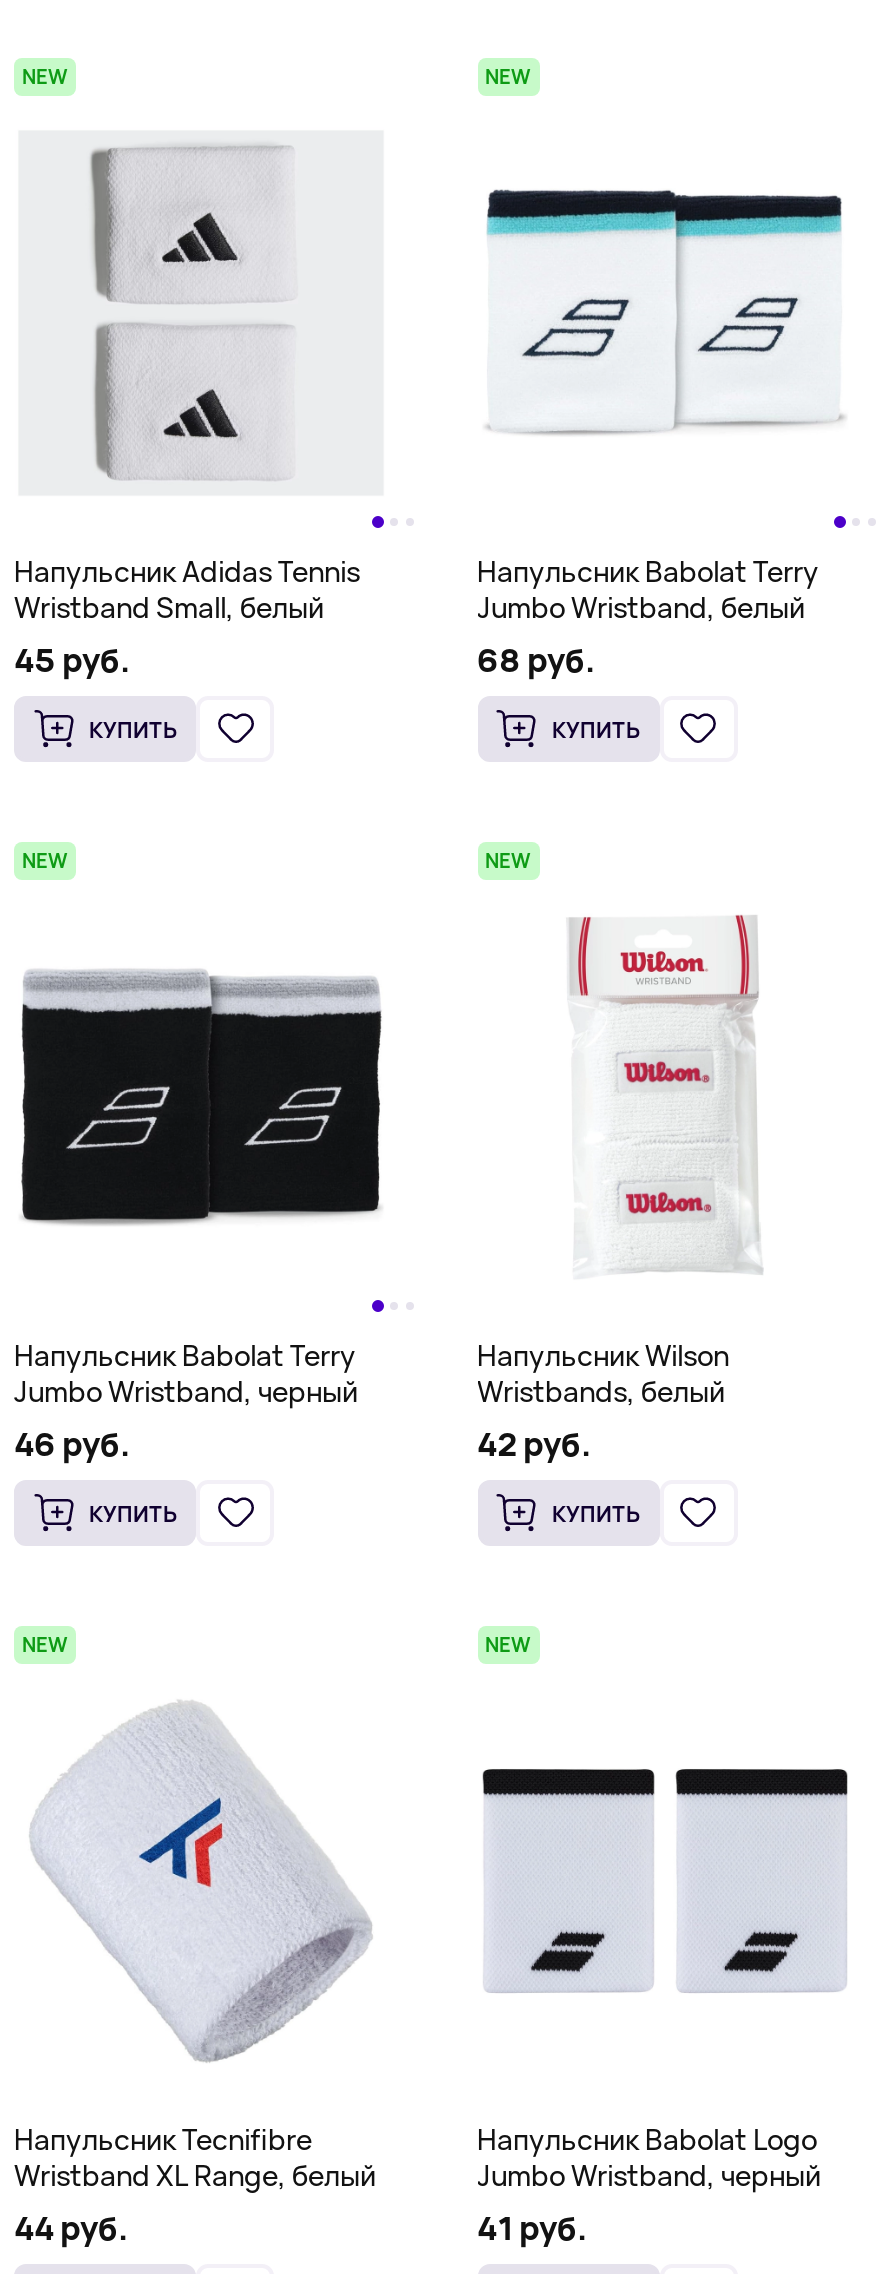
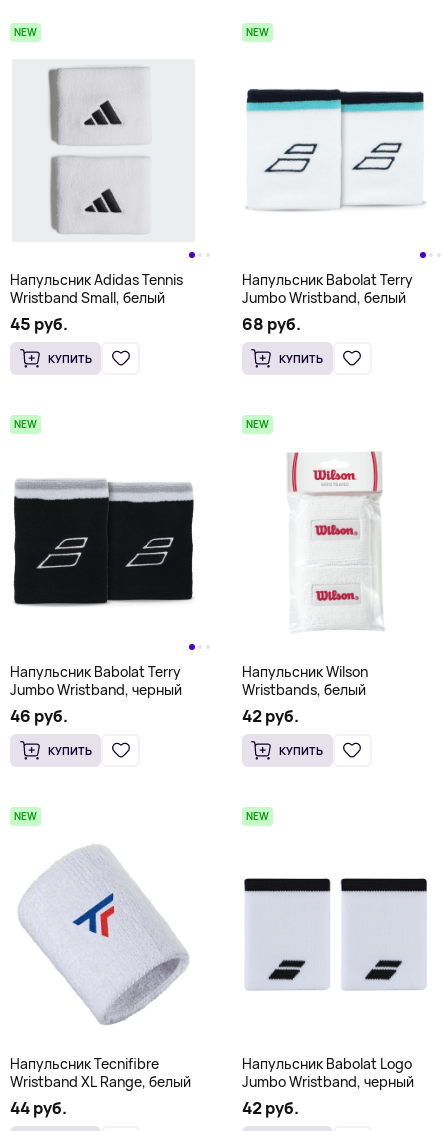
- 41 руб.
+ 42 руб.
